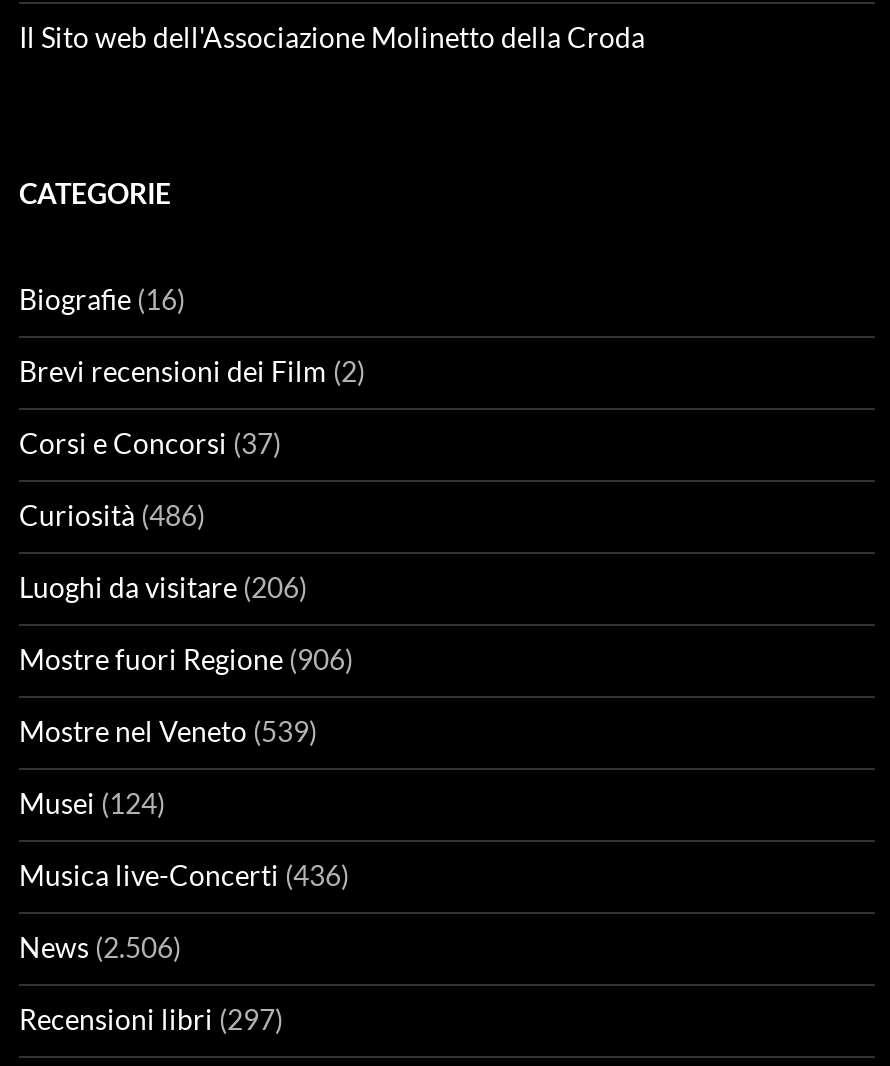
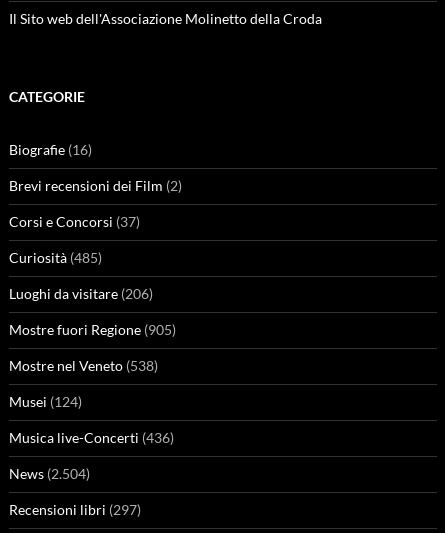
- Curiosità (486)
+ Curiosità (485)

- Mostre fuori Regione (906)
+ Mostre fuori Regione (905)

- Mostre nel Veneto (539)
+ Mostre nel Veneto (538)

- News (2.506)
+ News (2.504)
